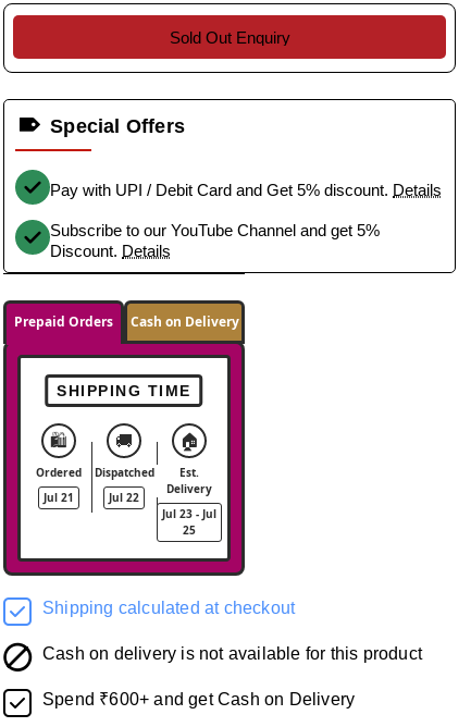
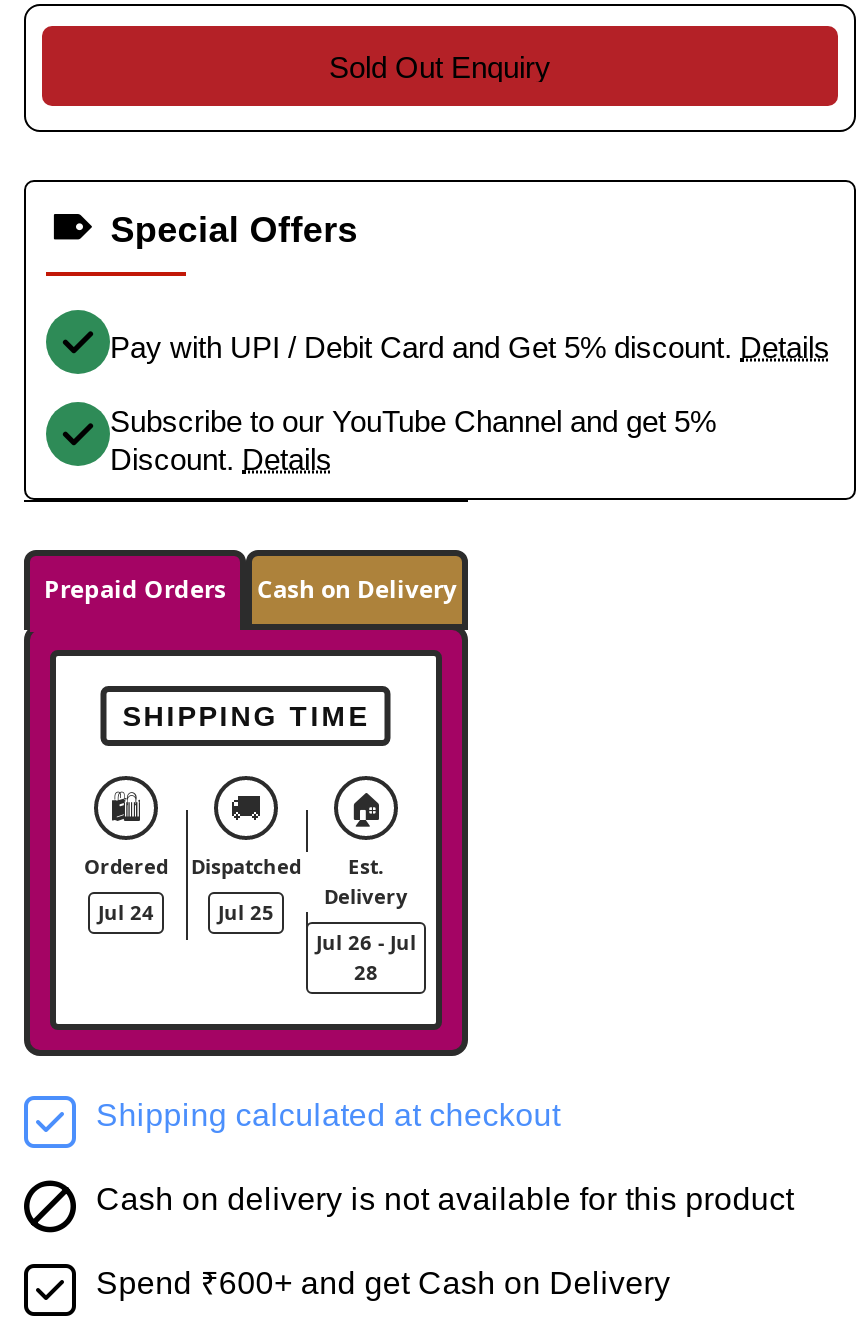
- Jul 21
+ Jul 24

- Jul 22
+ Jul 25

- Jul 23 - Jul
+ Jul 26 - Jul

- 25
+ 28
